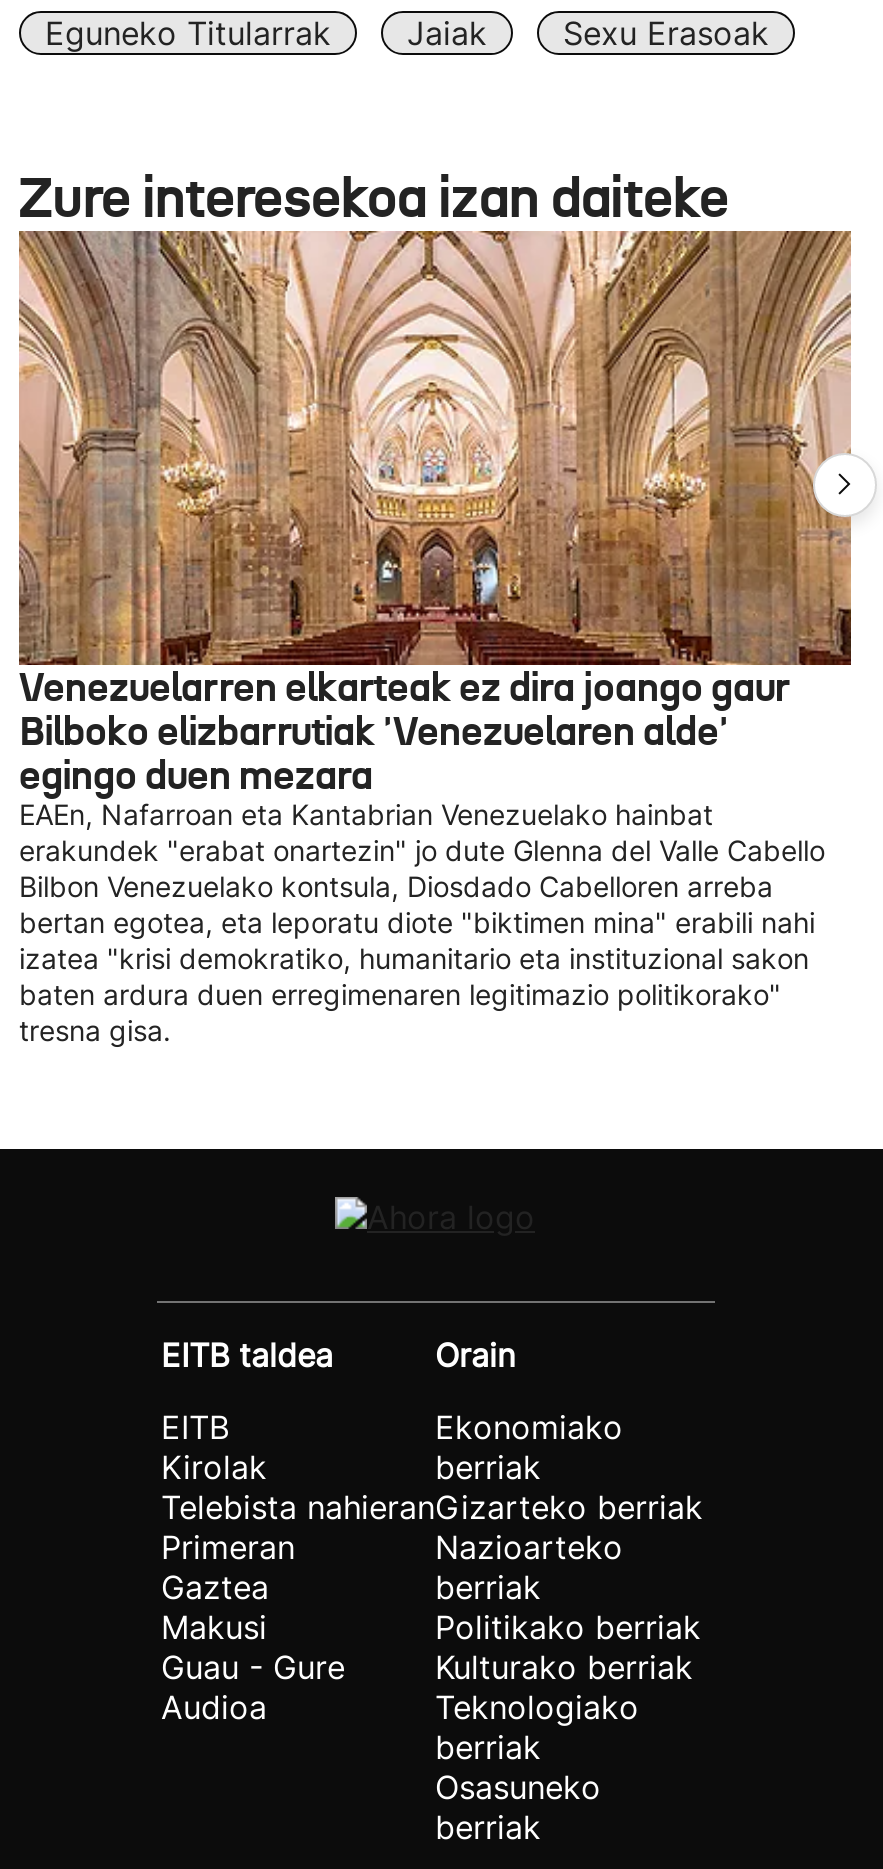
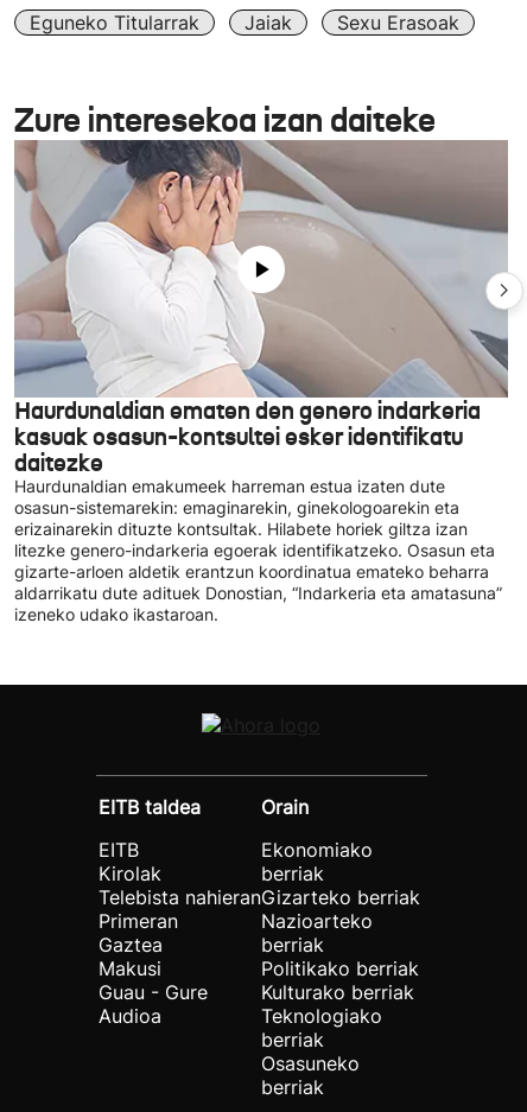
- [image]
- Venezuelarren elkarteak ez dira joango gaur
- Bilboko elizbarrutiak 'Venezuelaren alde'
- egingo duen mezara
- EAEn, Nafarroan eta Kantabrian Venezuelako hainbat
- erakundek "erabat onartezin" jo dute Glenna del Valle Cabello
- Bilbon Venezuelako kontsula, Diosdado Cabelloren arreba
- bertan egotea, eta leporatu diote "biktimen mina" erabili nahi
- izatea "krisi demokratiko, humanitario eta instituzional sakon
- baten ardura duen erregimenaren legitimazio politikorako"
- tresna gisa.
+ [image]
+ Haurdunaldian ematen den genero indarkeria
+ kasuak osasun-kontsultei esker identifikatu
+ daitezke
+ Haurdunaldian emakumeek harreman estua izaten dute
+ osasun-sistemarekin: emaginarekin, ginekologoarekin eta
+ erizainarekin dituzte kontsultak. Hilabete horiek giltza izan
+ litezke genero-indarkeria egoerak identifikatzeko. Osasun eta
+ gizarte-arloen aldetik erantzun koordinatua emateko beharra
+ aldarrikatu dute adituek Donostian, “Indarkeria eta amatasuna”
+ izeneko udako ikastaroan.
